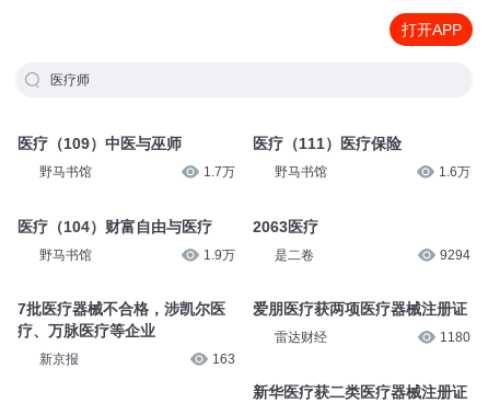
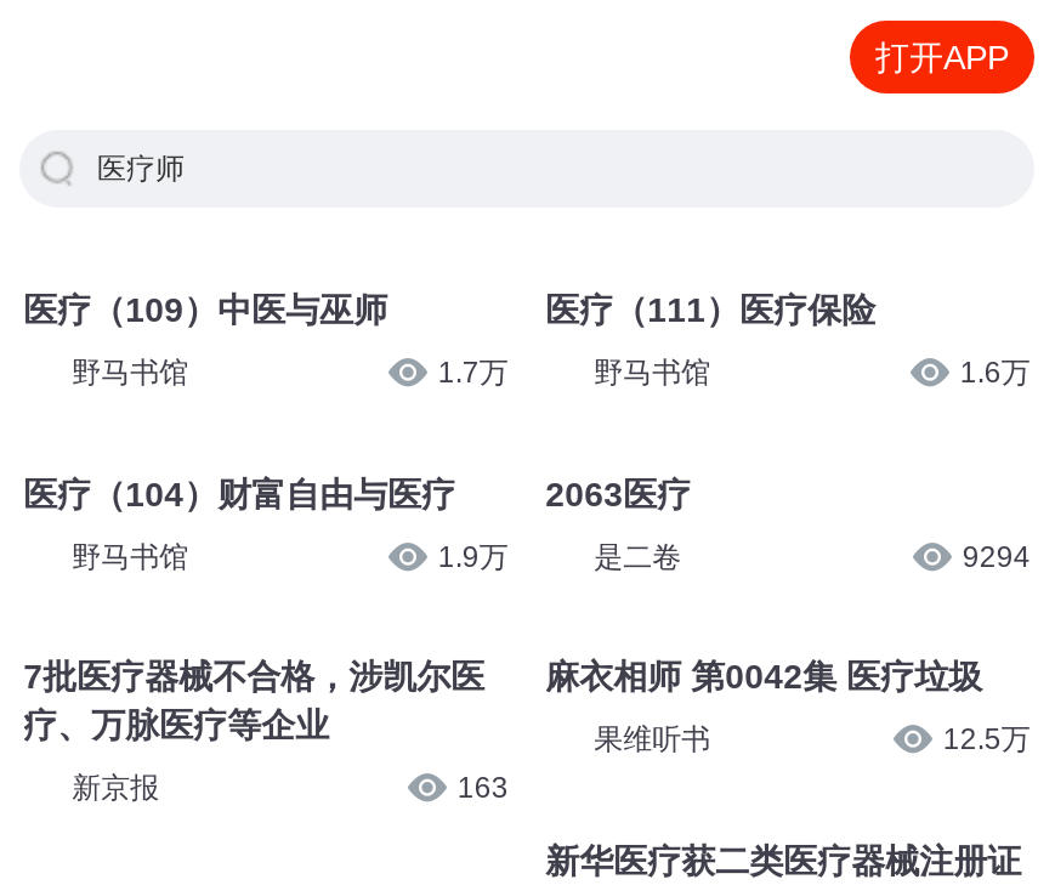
- 爱朋医疗获两项医疗器械注册证
+ 麻衣相师 第0042集 医疗垃圾

- 雷达财经
- 1180
+ 果维听书
+ 12.5万
